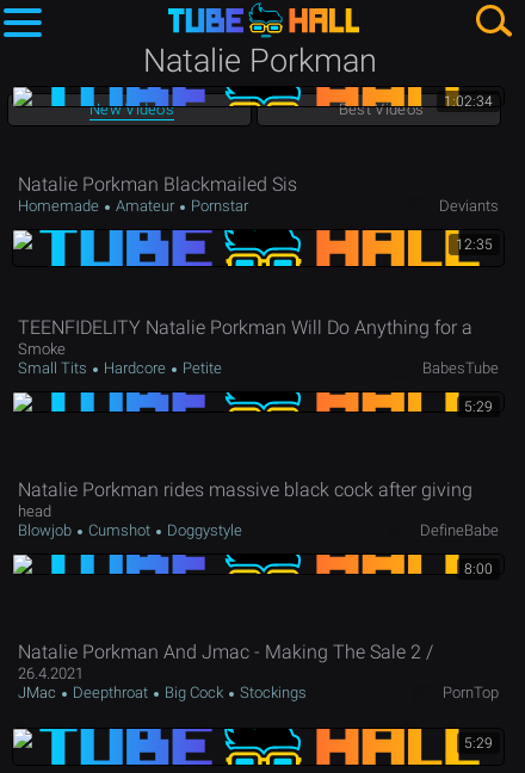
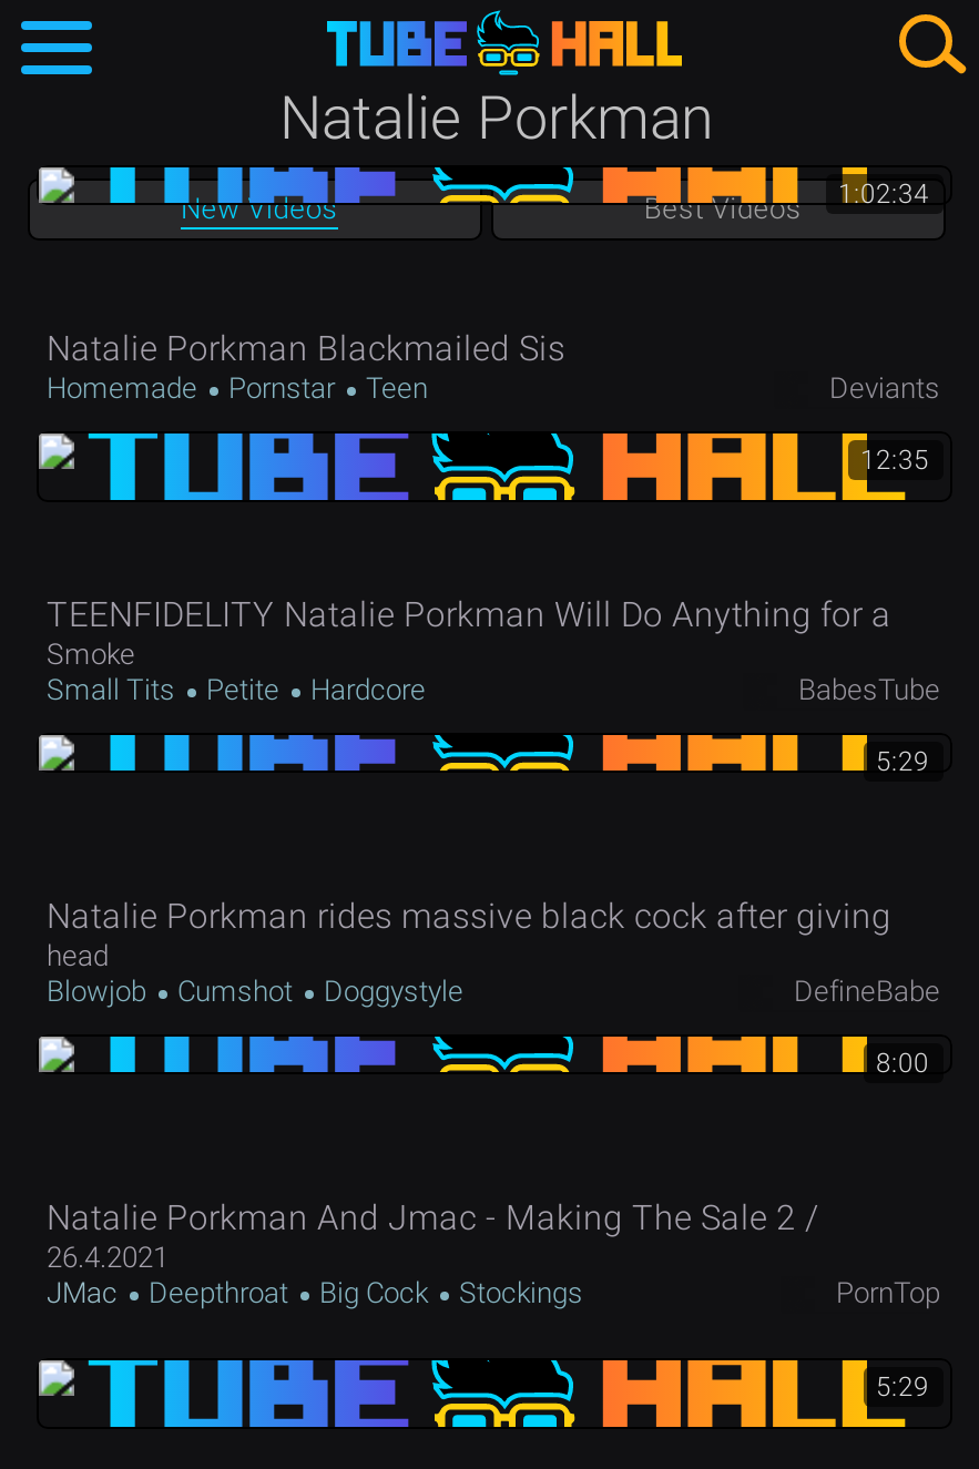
- Homemade Amateur Pornstar
+ Homemade Pornstar Teen

- Small Tits Hardcore Petite
+ Small Tits Petite Hardcore
